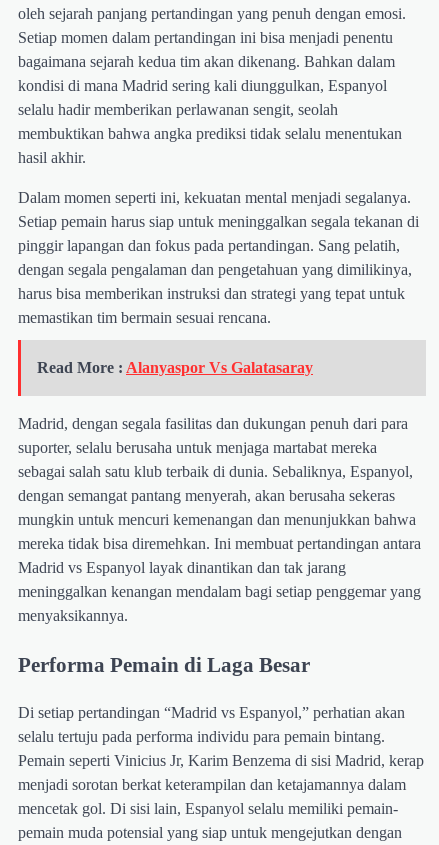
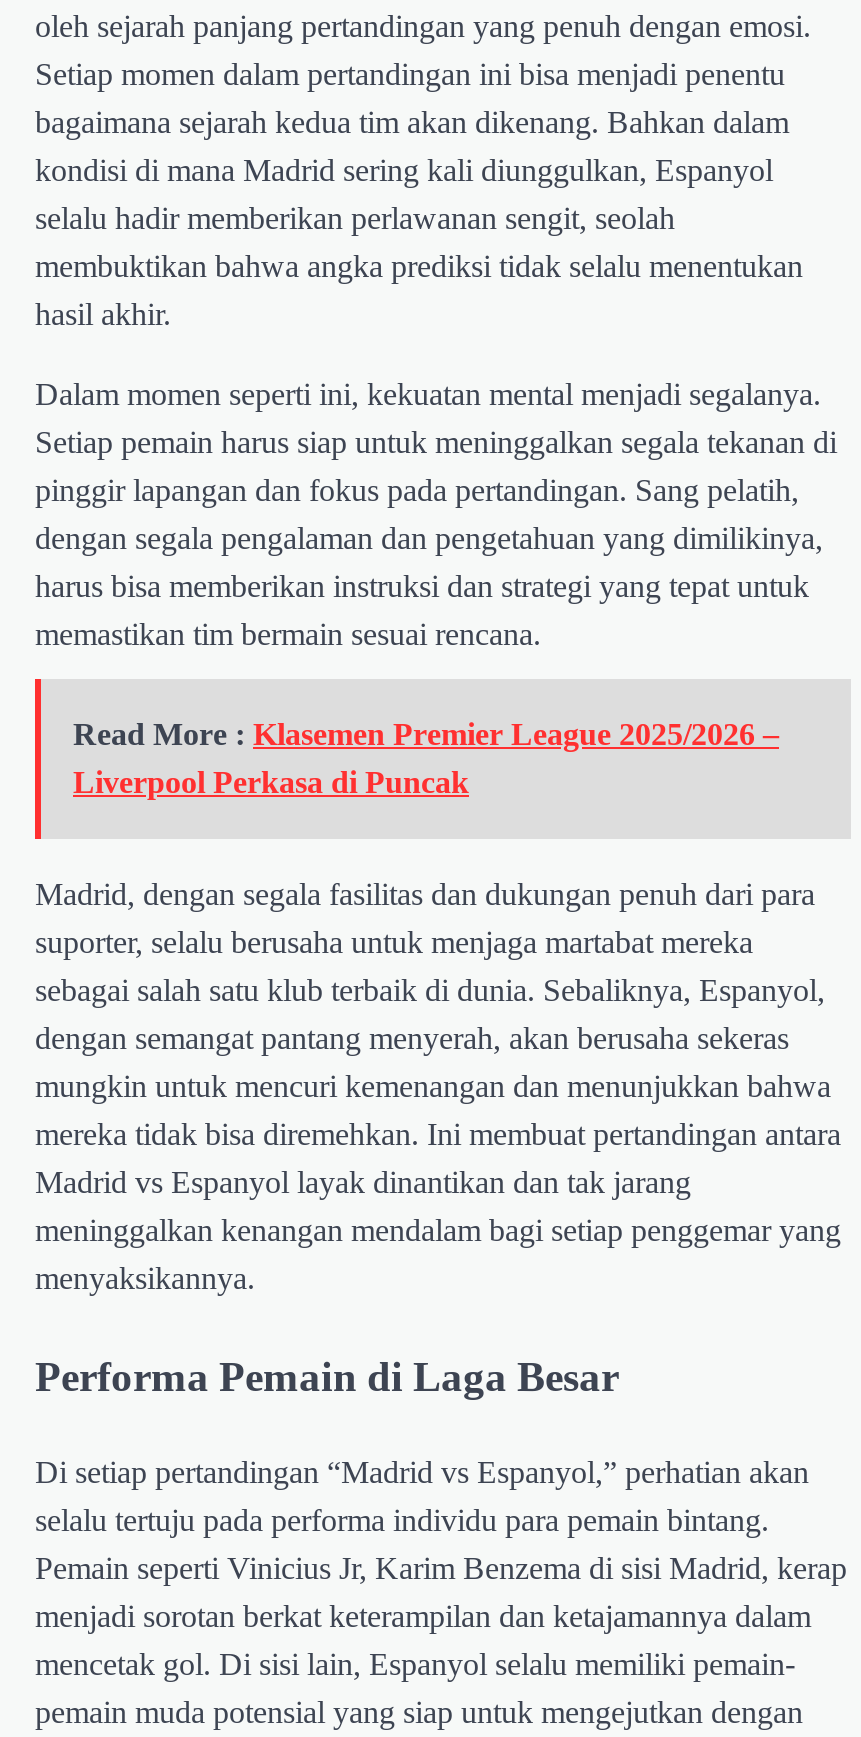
- Read More : Alanyaspor Vs Galatasaray
+ Read More : Klasemen Premier League 2025/2026 –
+ Liverpool Perkasa di Puncak
